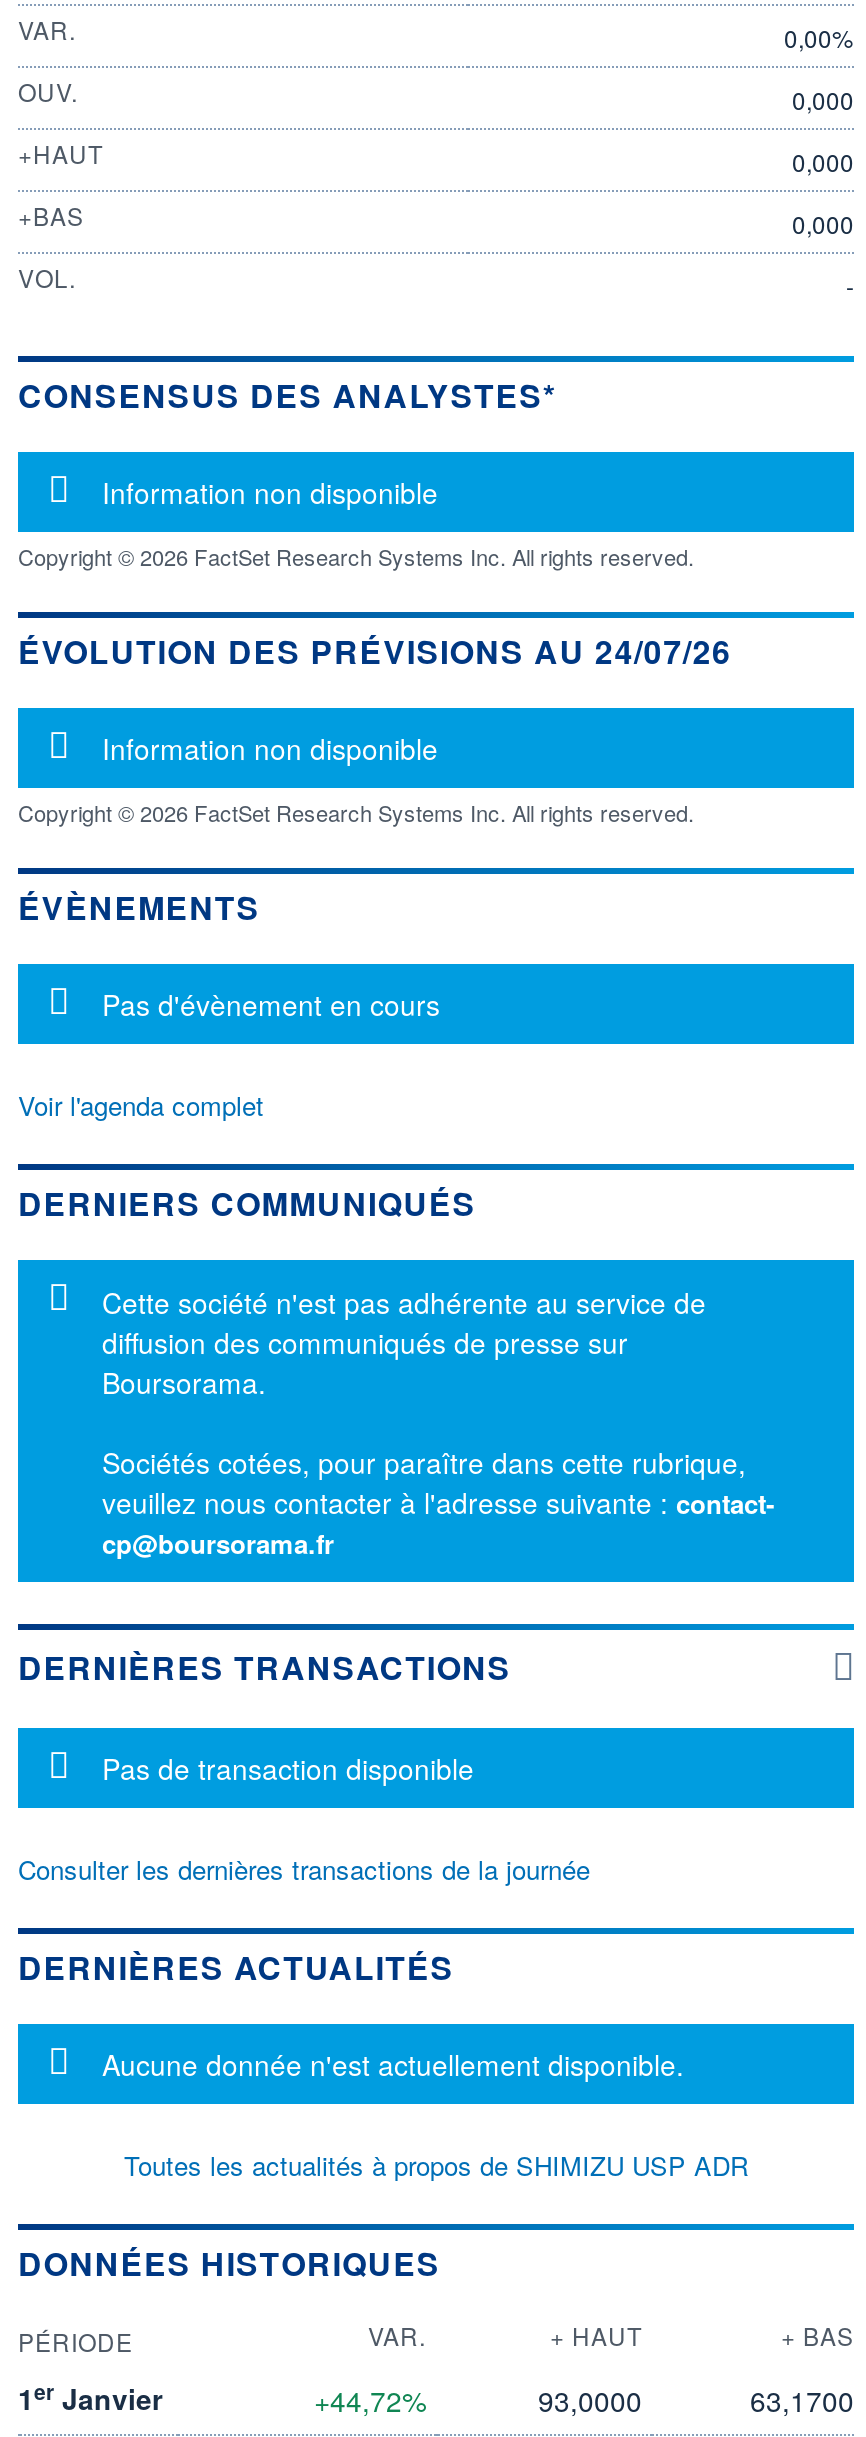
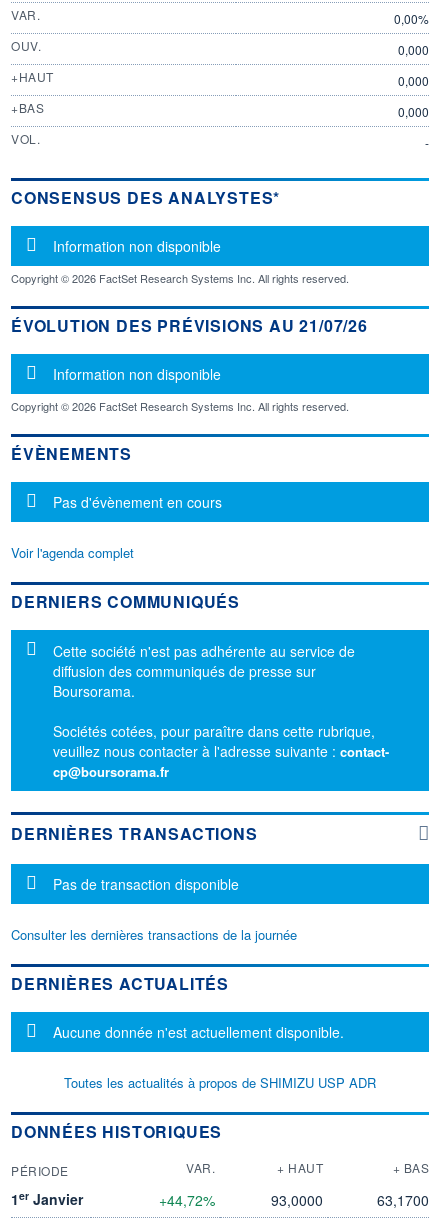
- ÉVOLUTION DES PRÉVISIONS AU 24/07/26
+ ÉVOLUTION DES PRÉVISIONS AU 21/07/26
